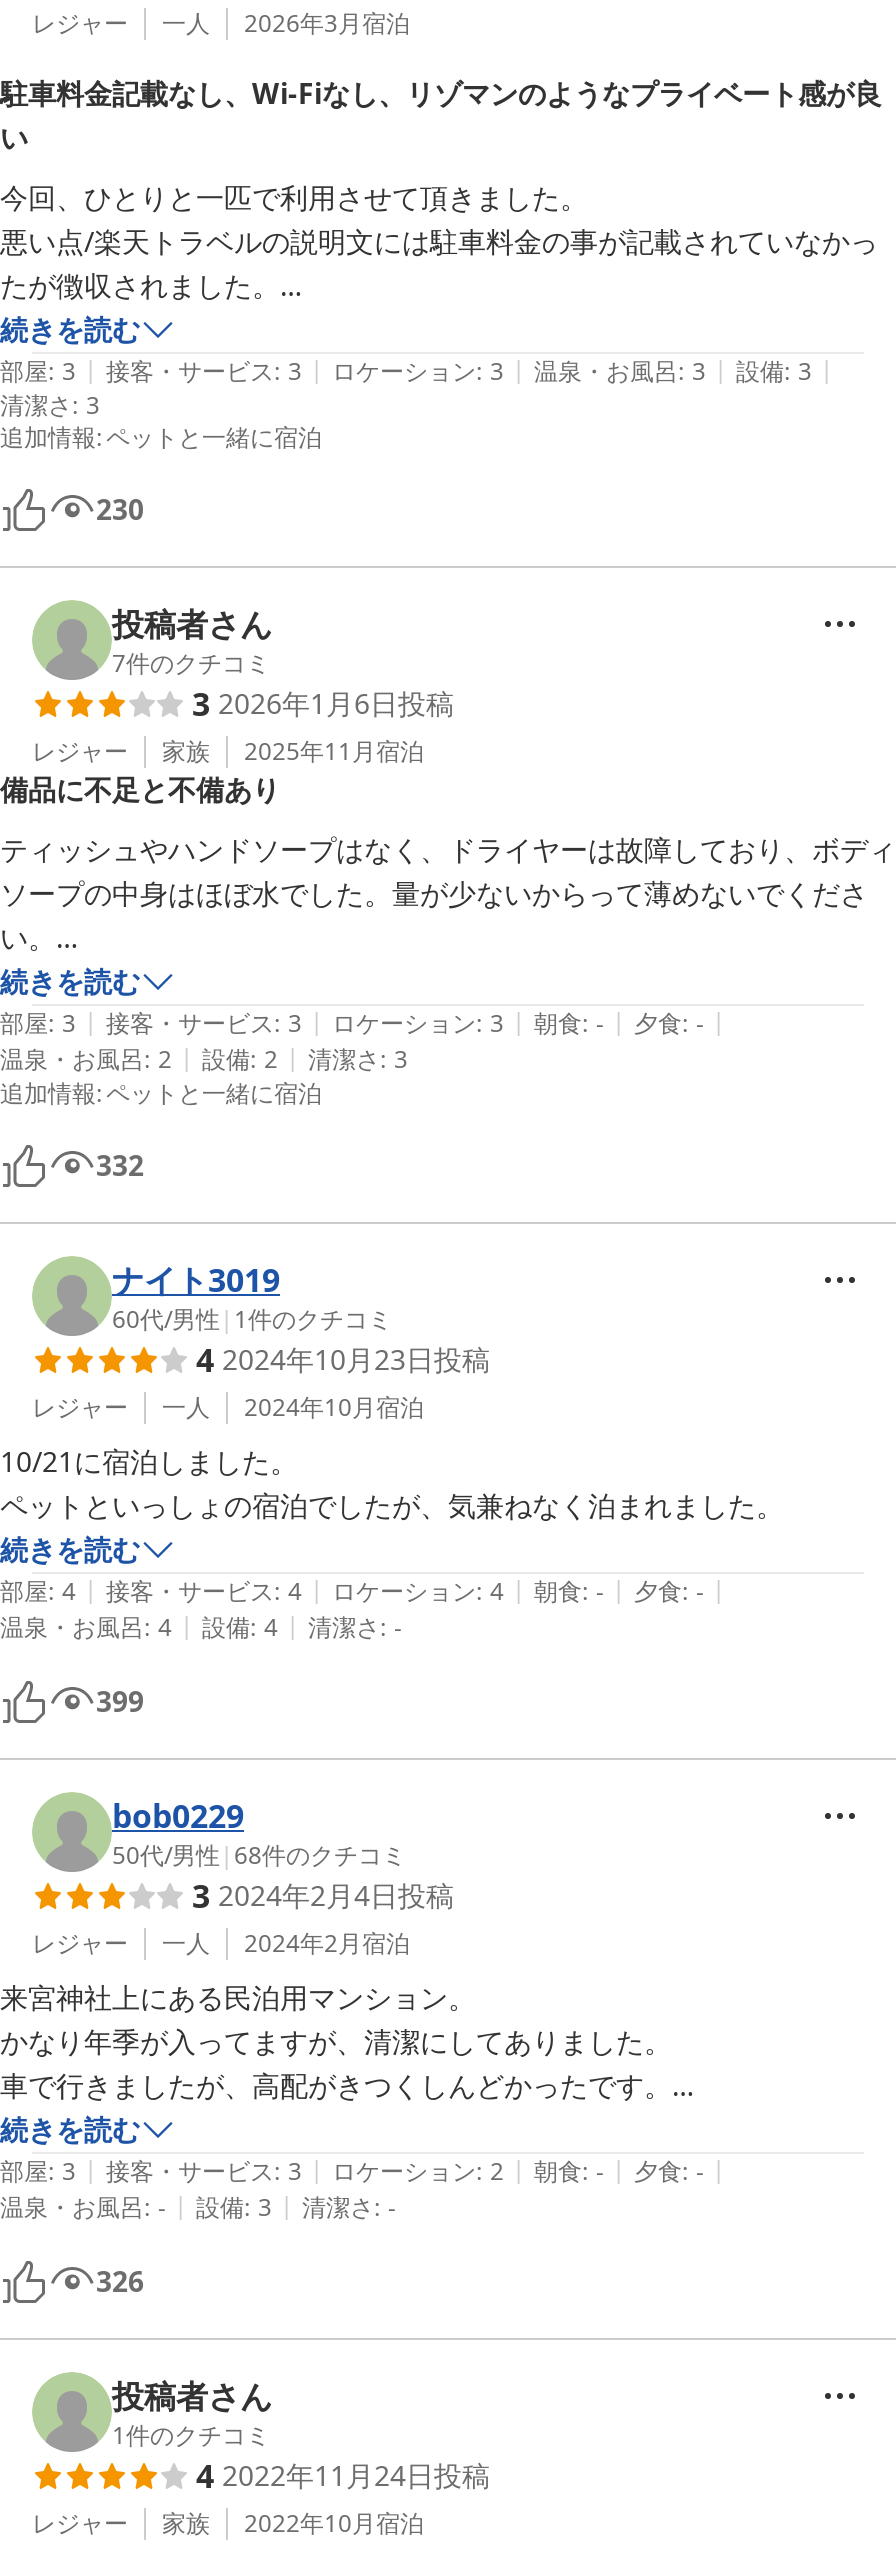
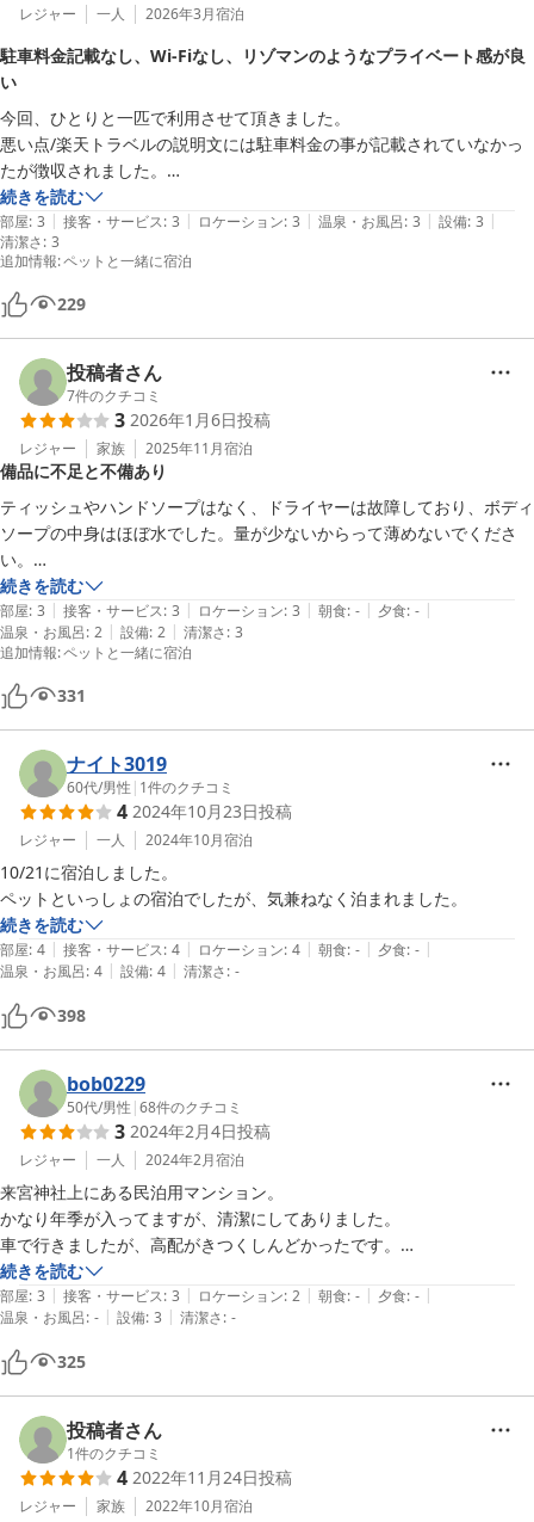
- 230
+ 229

- 332
+ 331

- 399
+ 398

- 326
+ 325
